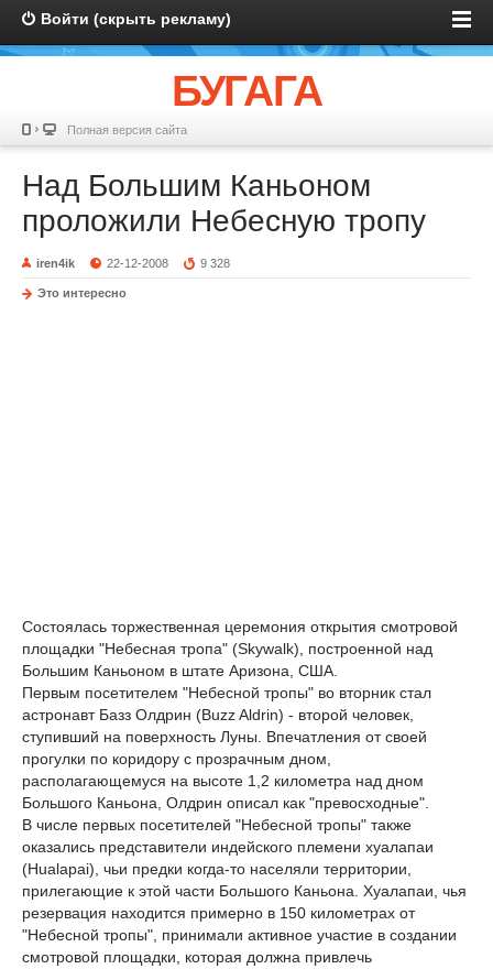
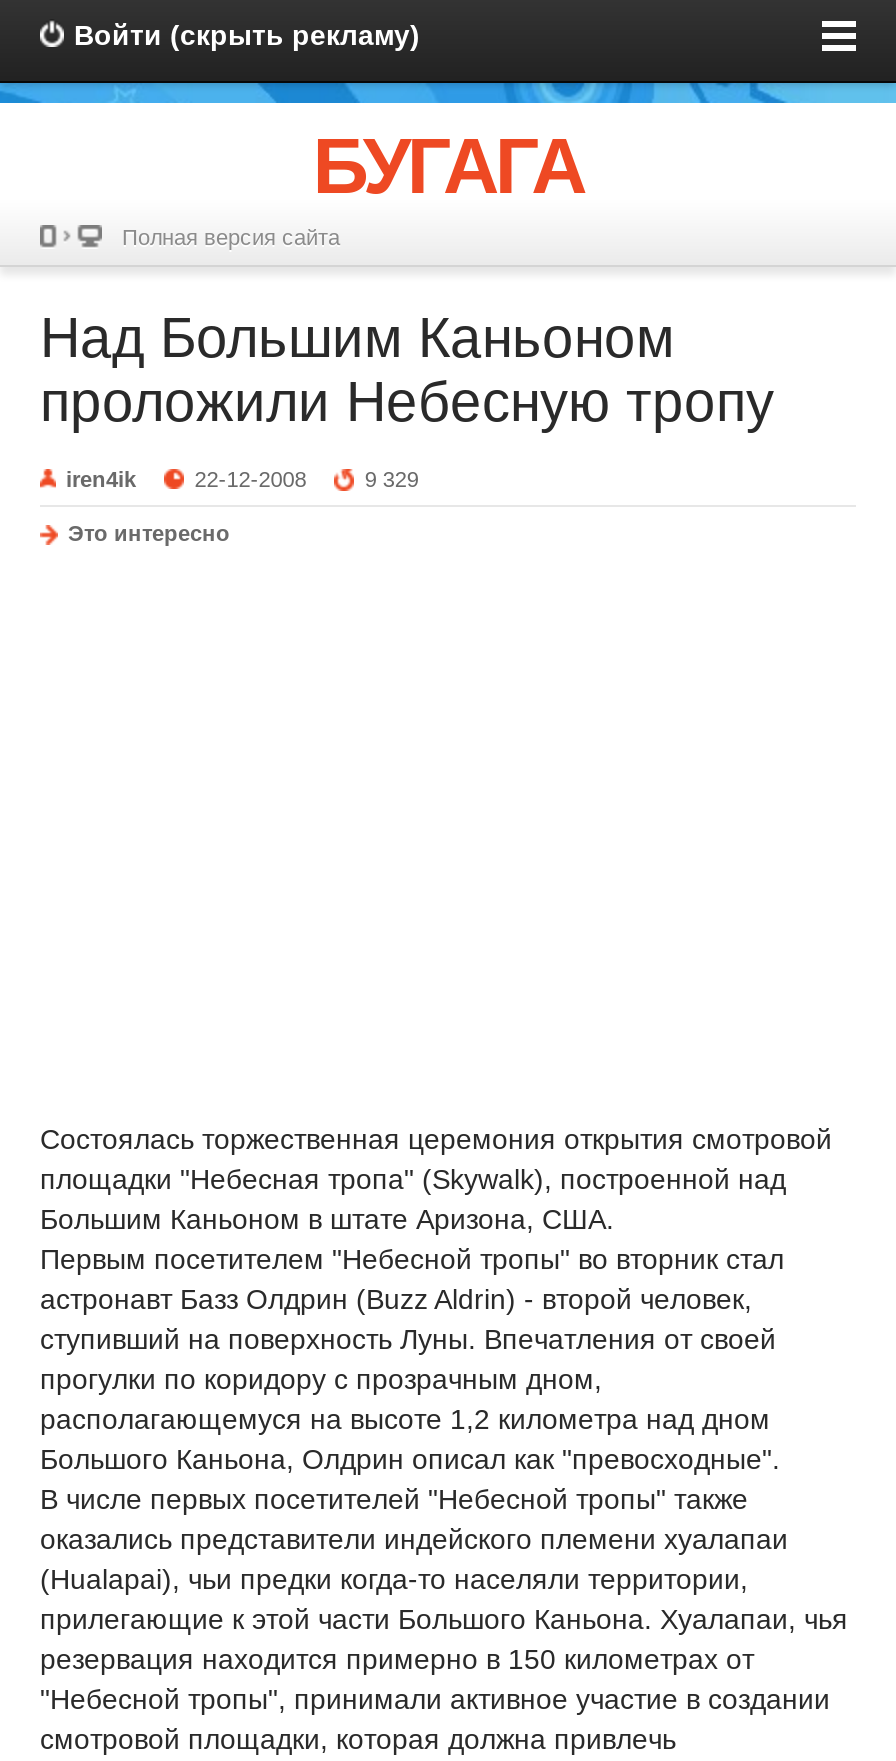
- 9 328
+ 9 329
